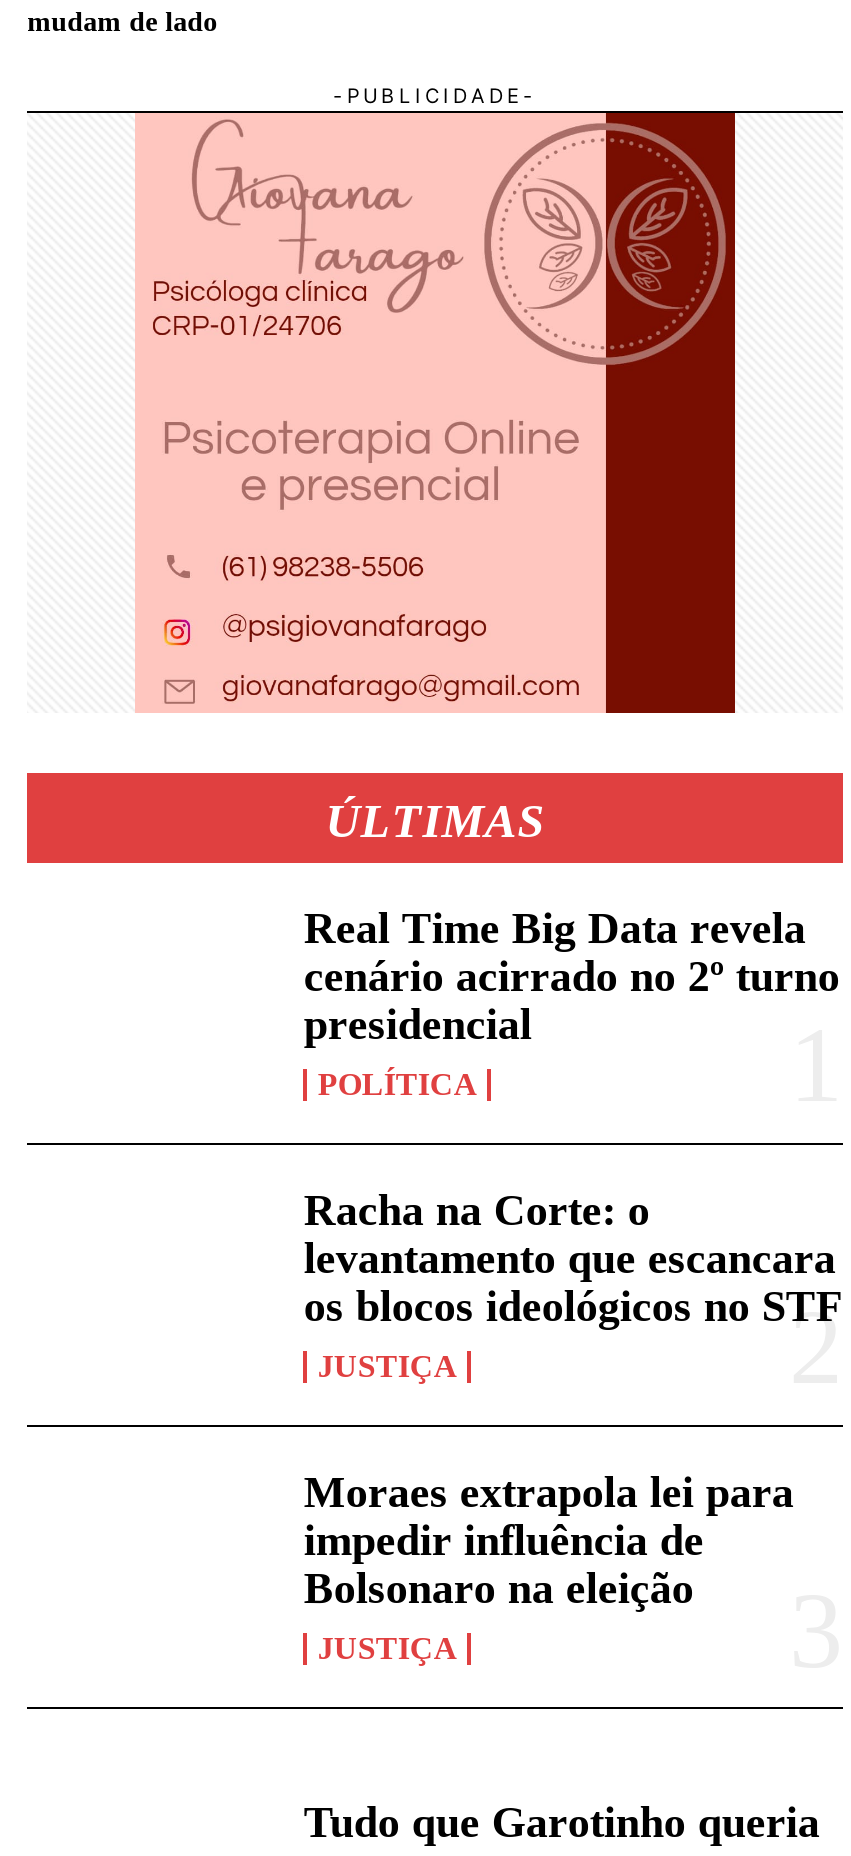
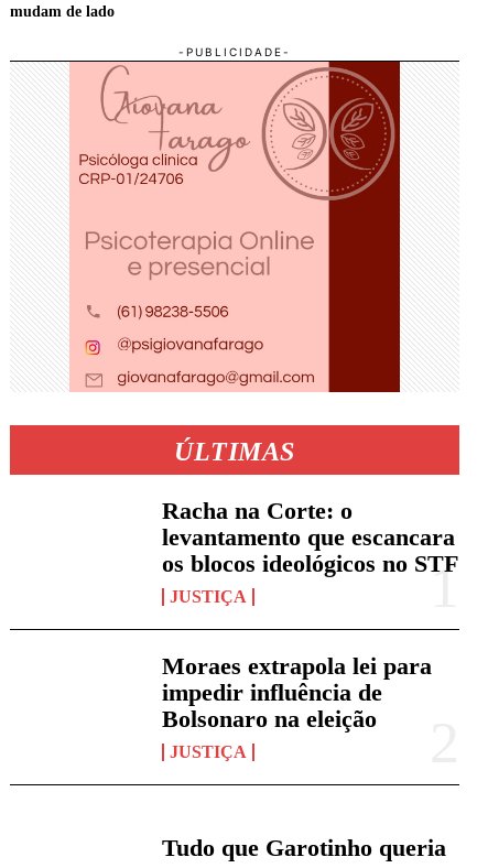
- Real Time Big Data revela
- cenário acirrado no 2º turno
- presidencial
- POLÍTICA
